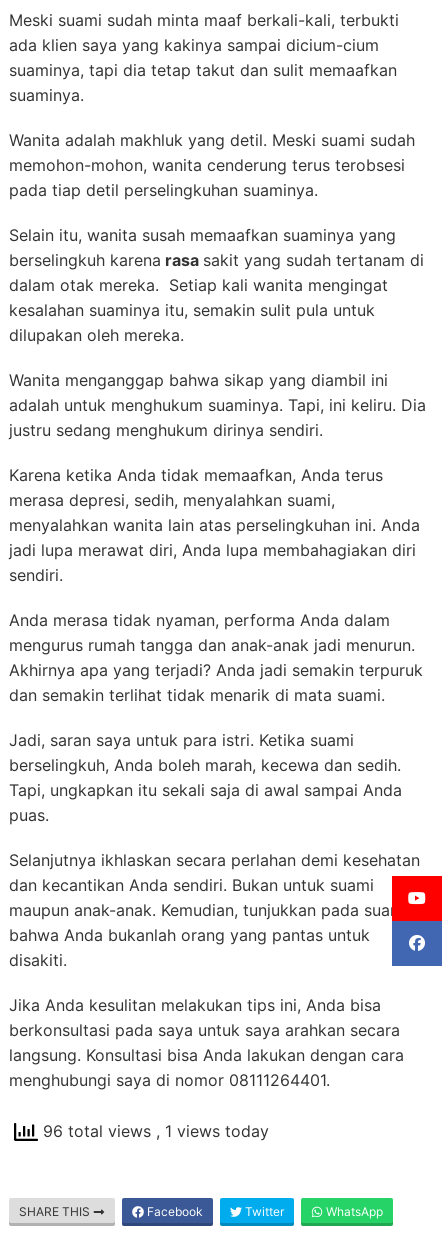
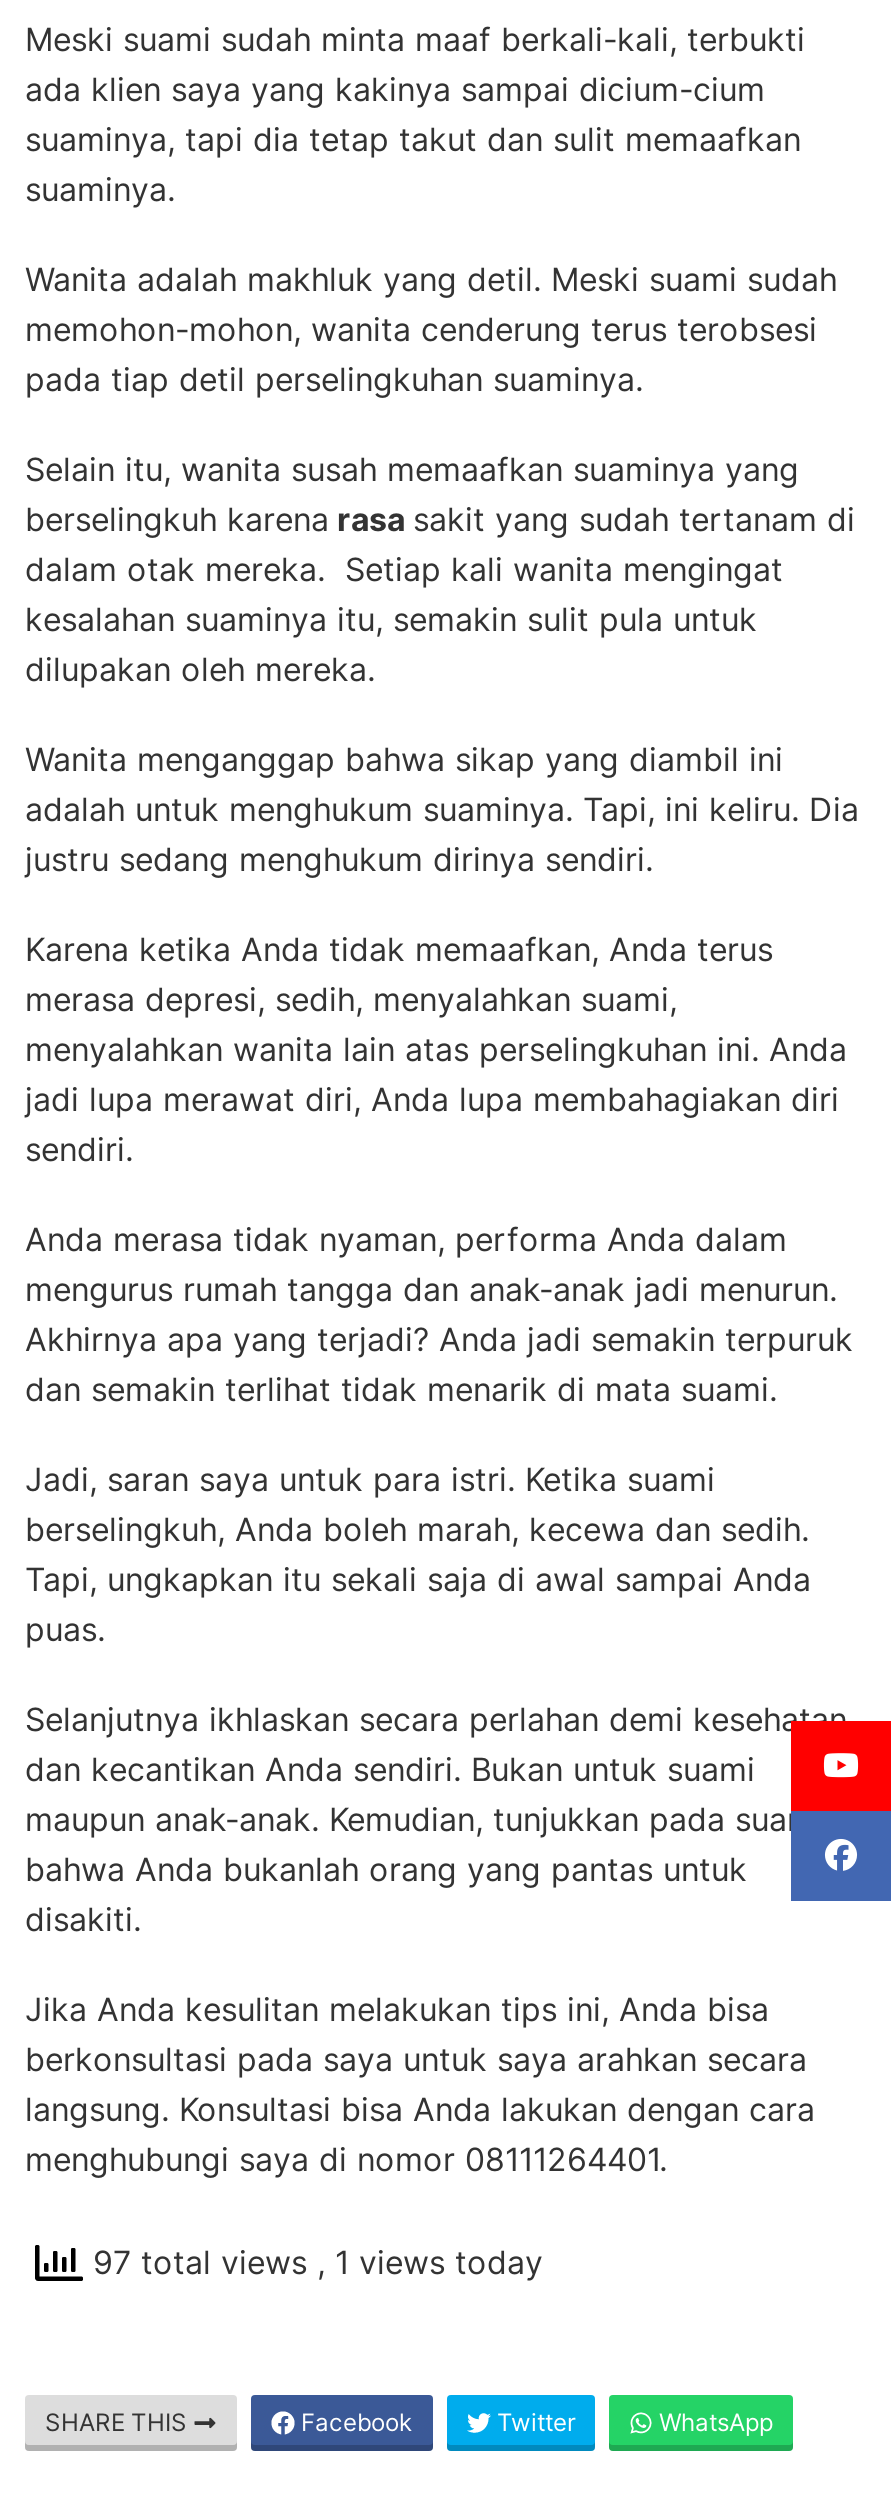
- [image]
+ [image]

- 96 total views, 1 views today
+ 97 total views, 1 views today
